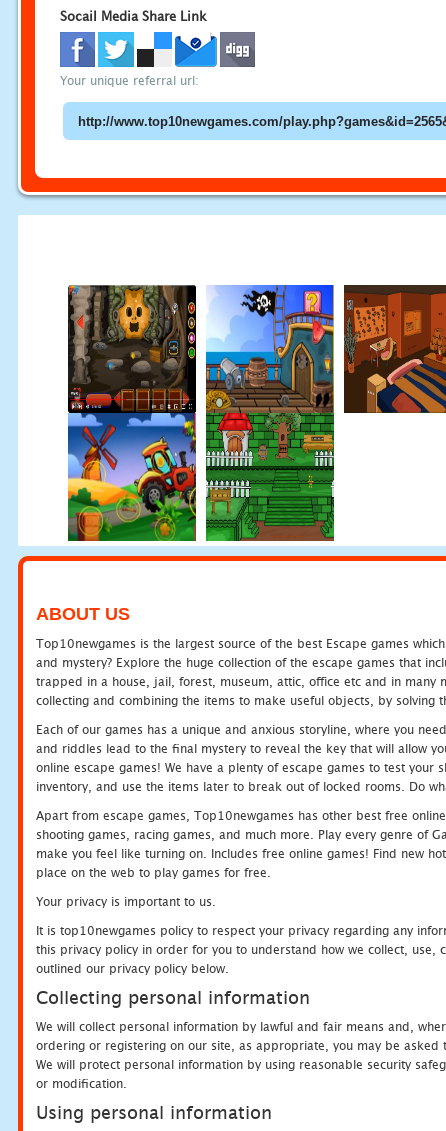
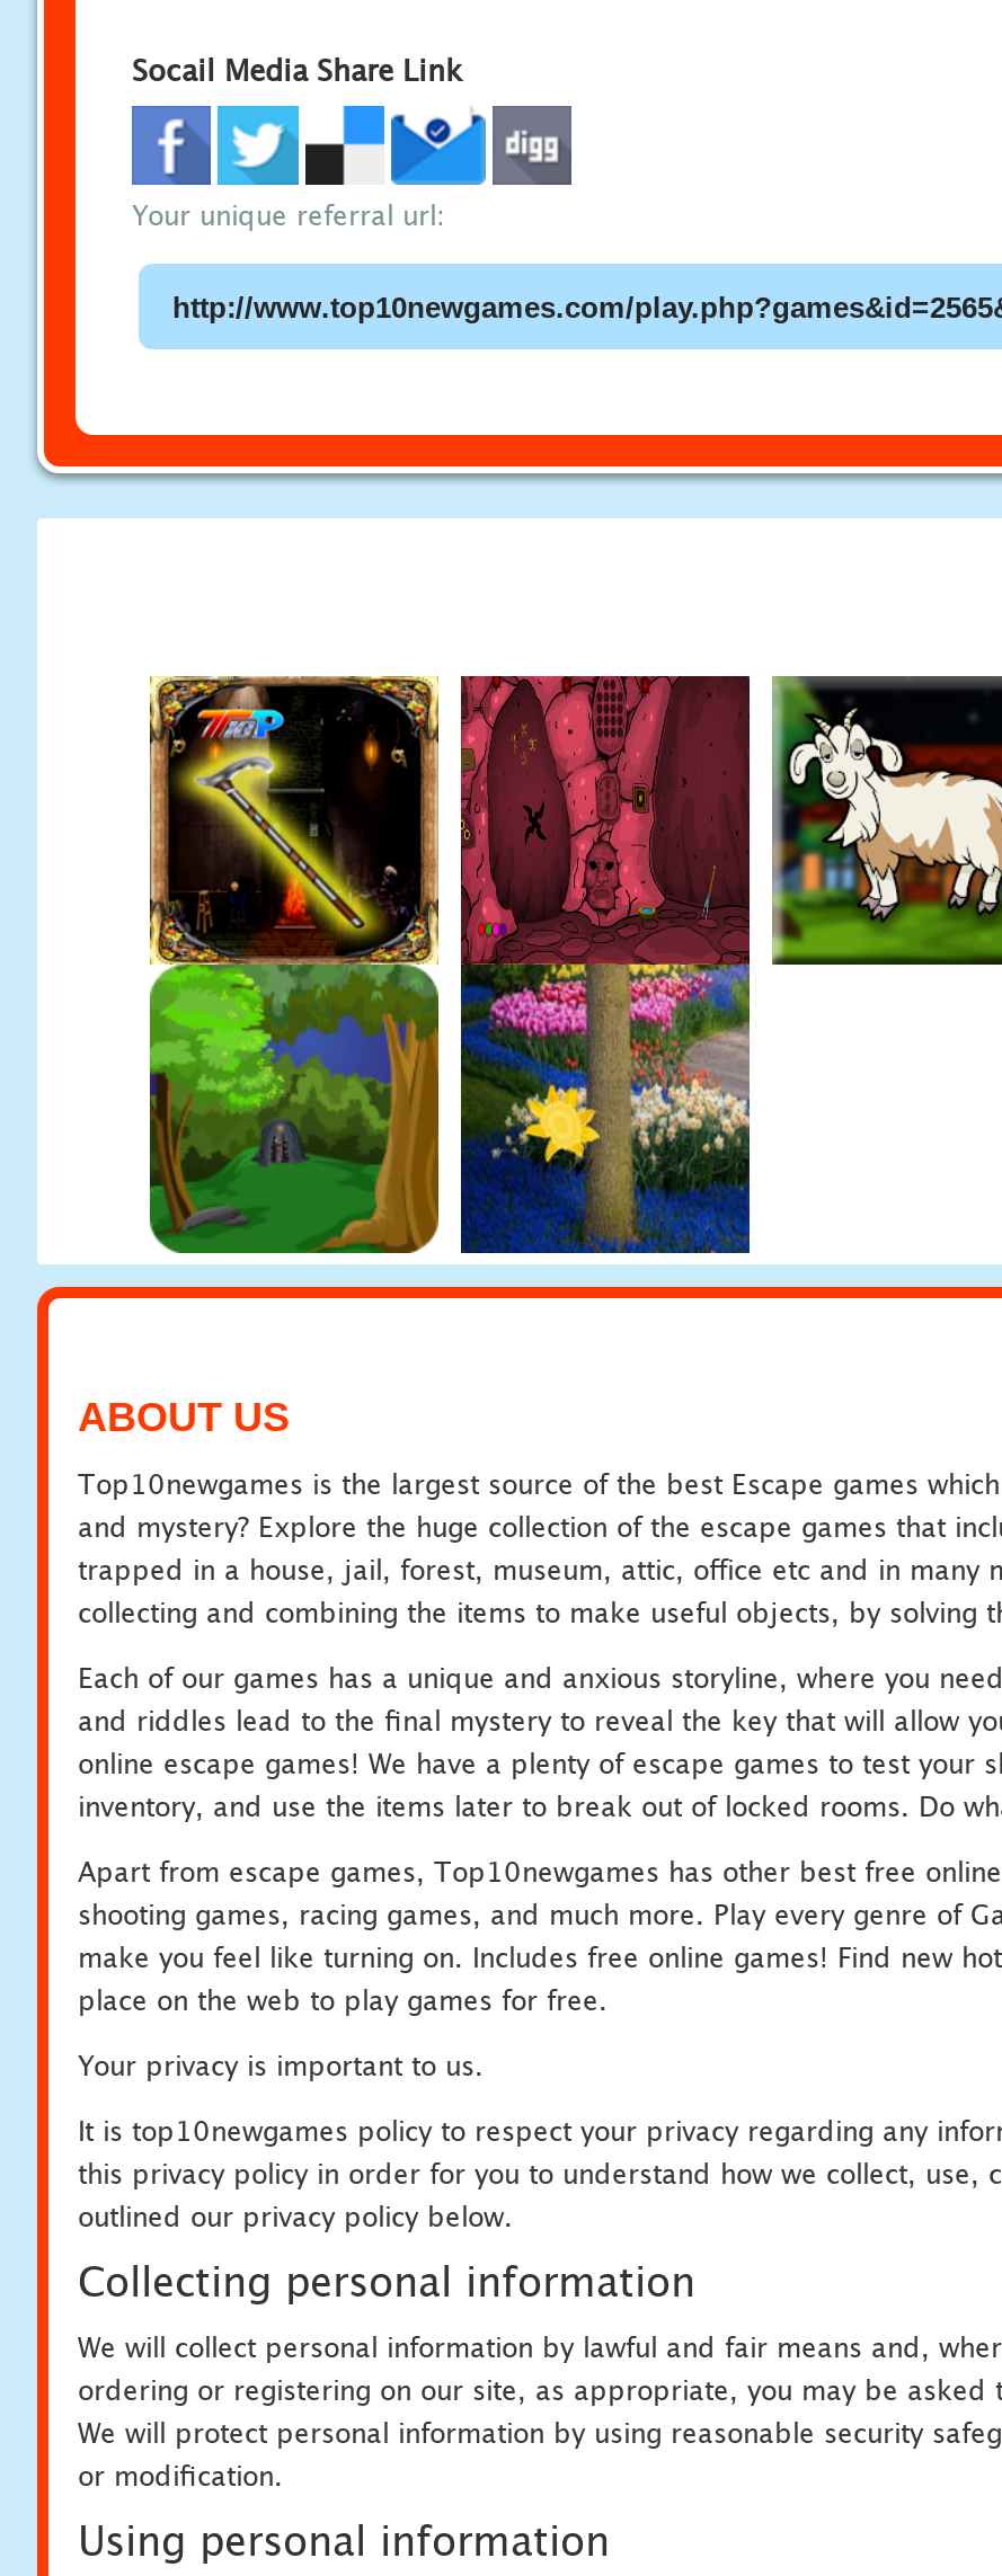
- [image]
+ [image]

- [image]
+ [image]

- [image]
+ [image]
